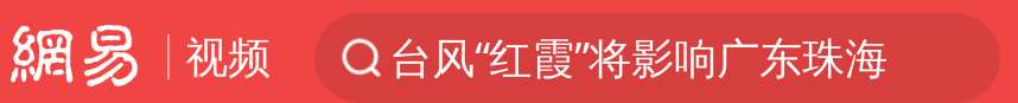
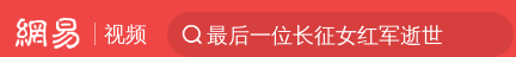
- 台风“红霞”将影响广东珠海
+ 最后一位长征女红军逝世
